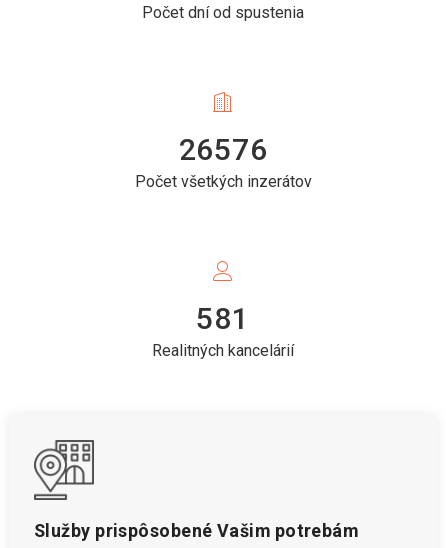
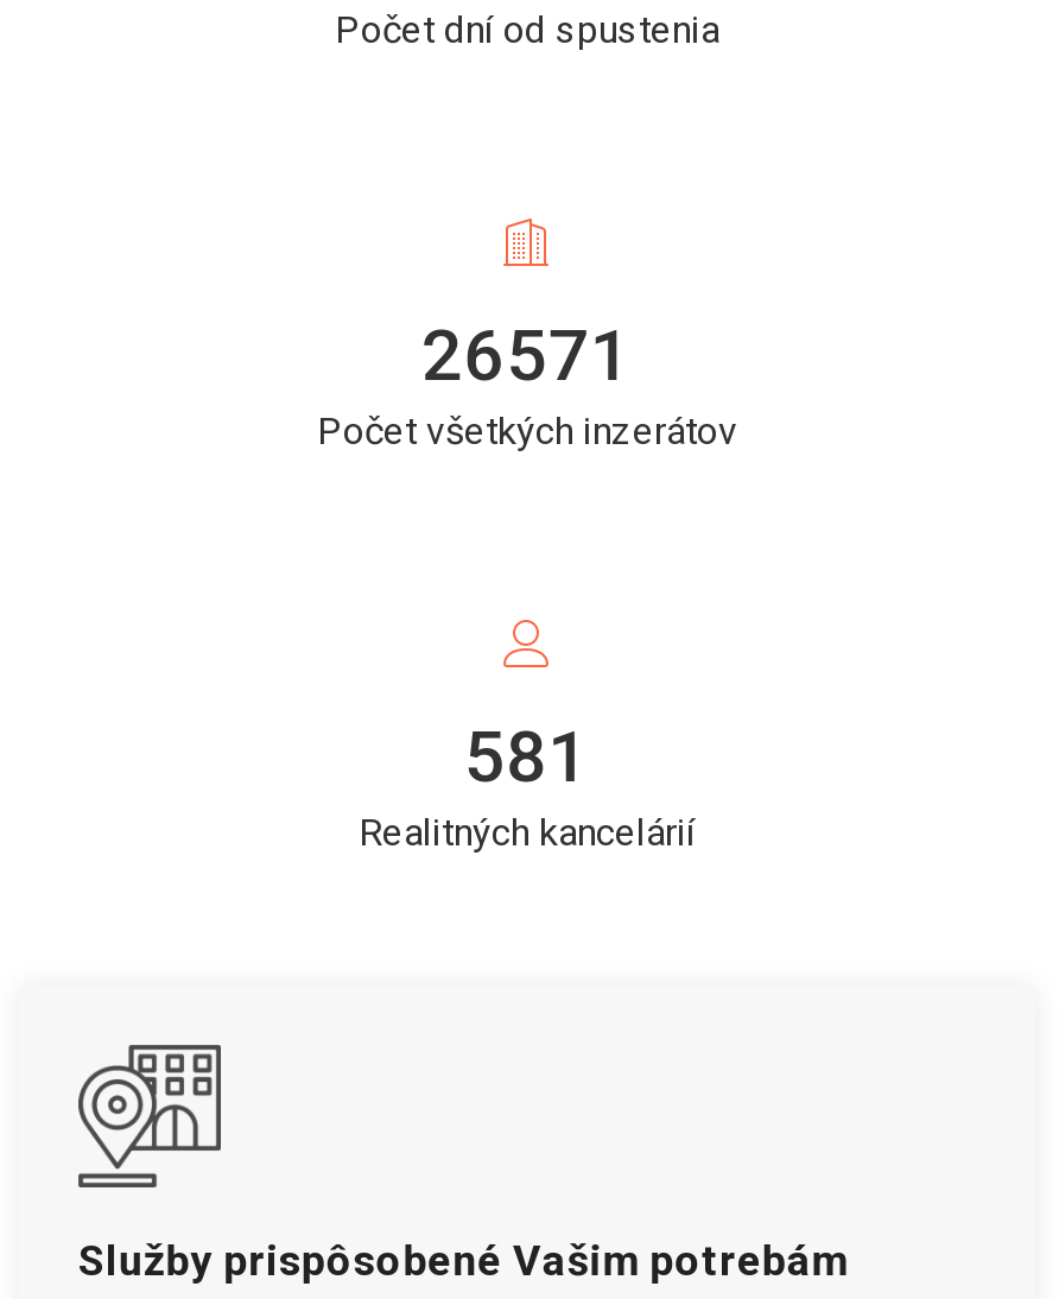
- 26576
+ 26571
